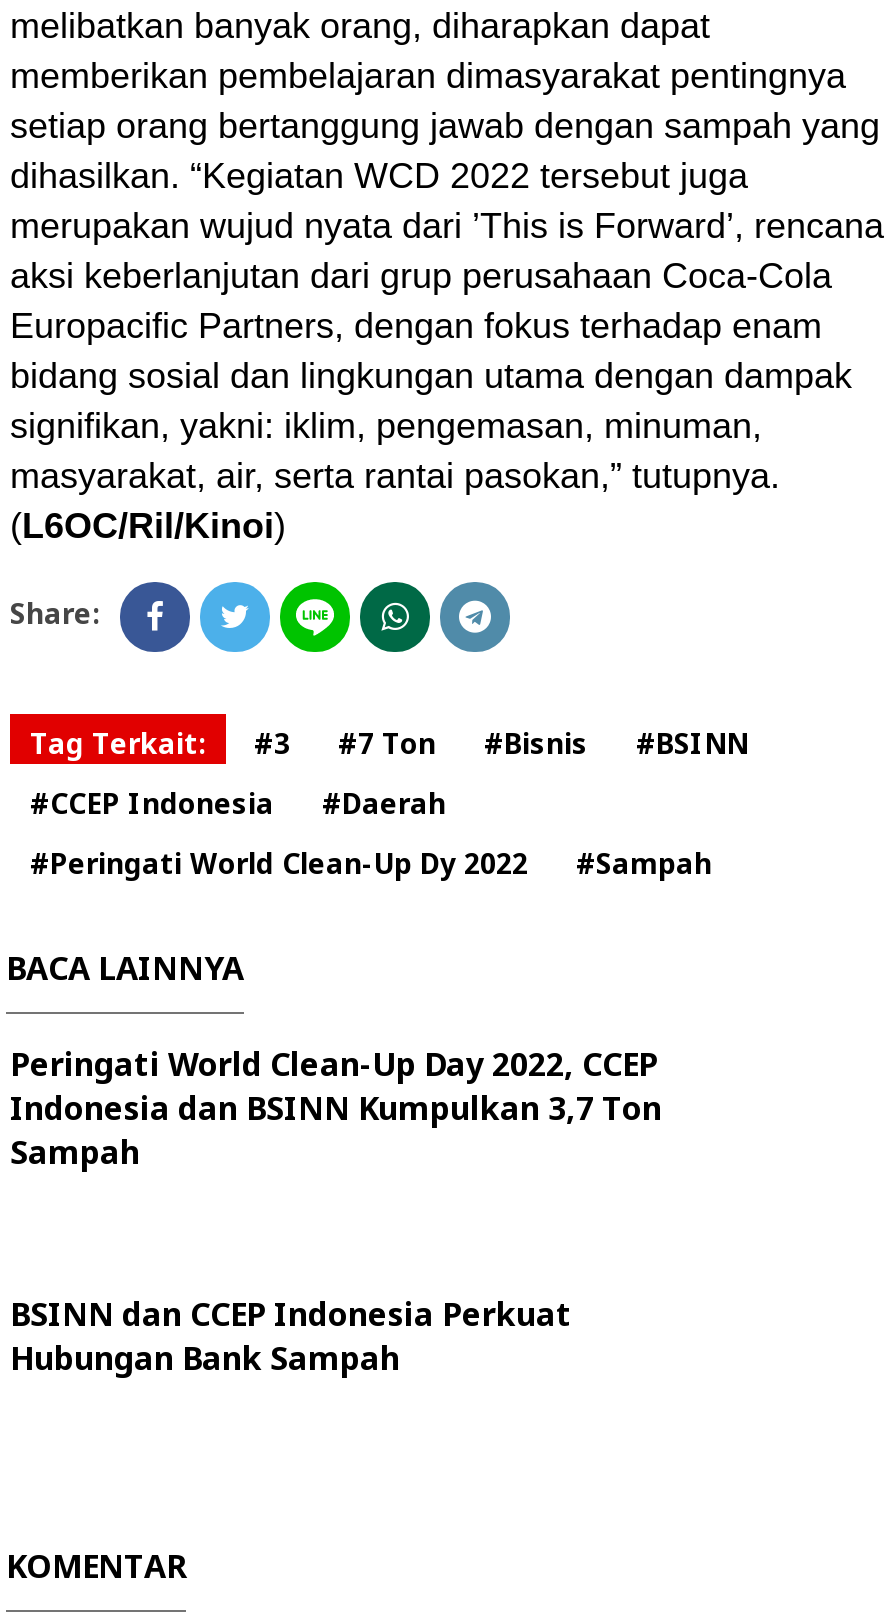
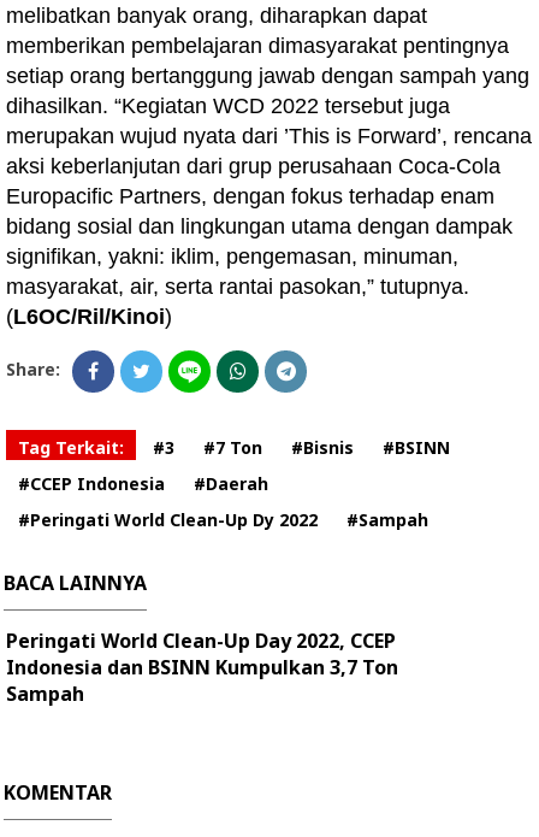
- BSINN dan CCEP Indonesia Perkuat
- Hubungan Bank Sampah
